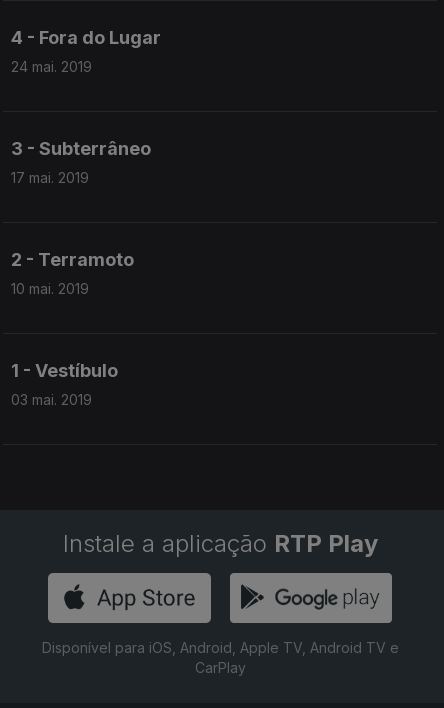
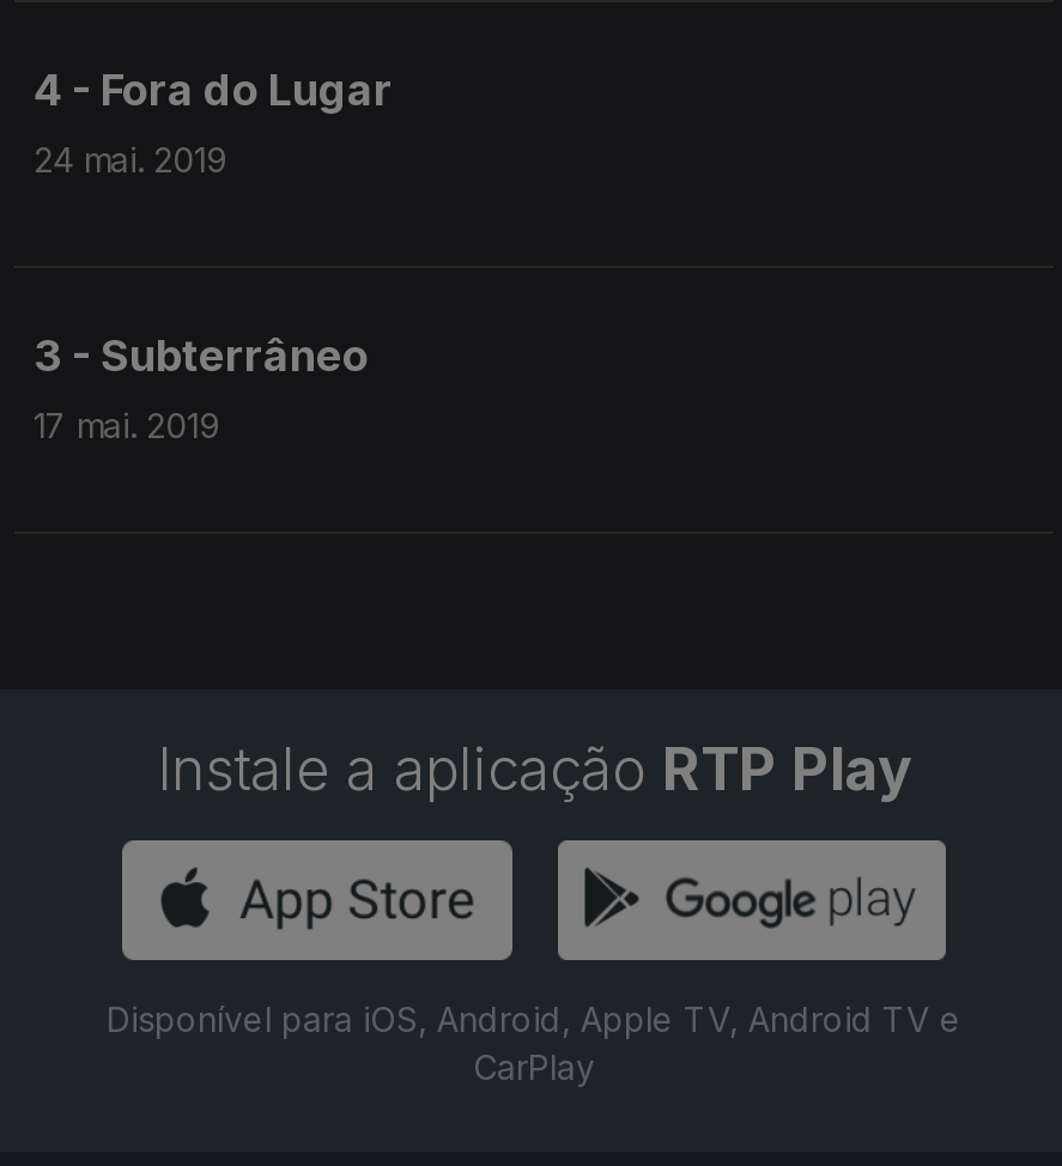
- 2 - Terramoto
- 10 mai. 2019

- 1 - Vestíbulo
- 03 mai. 2019
